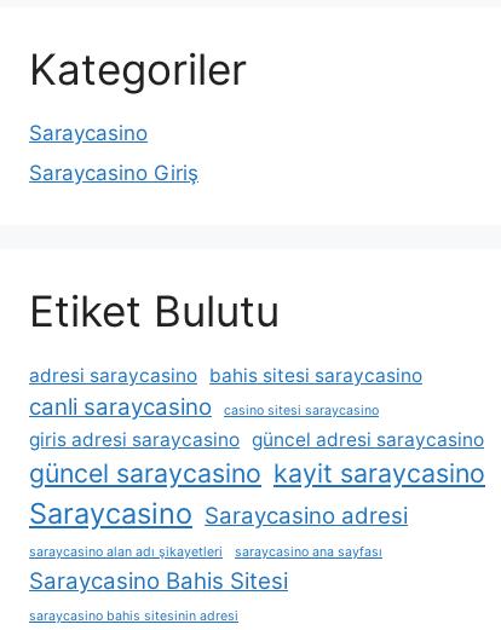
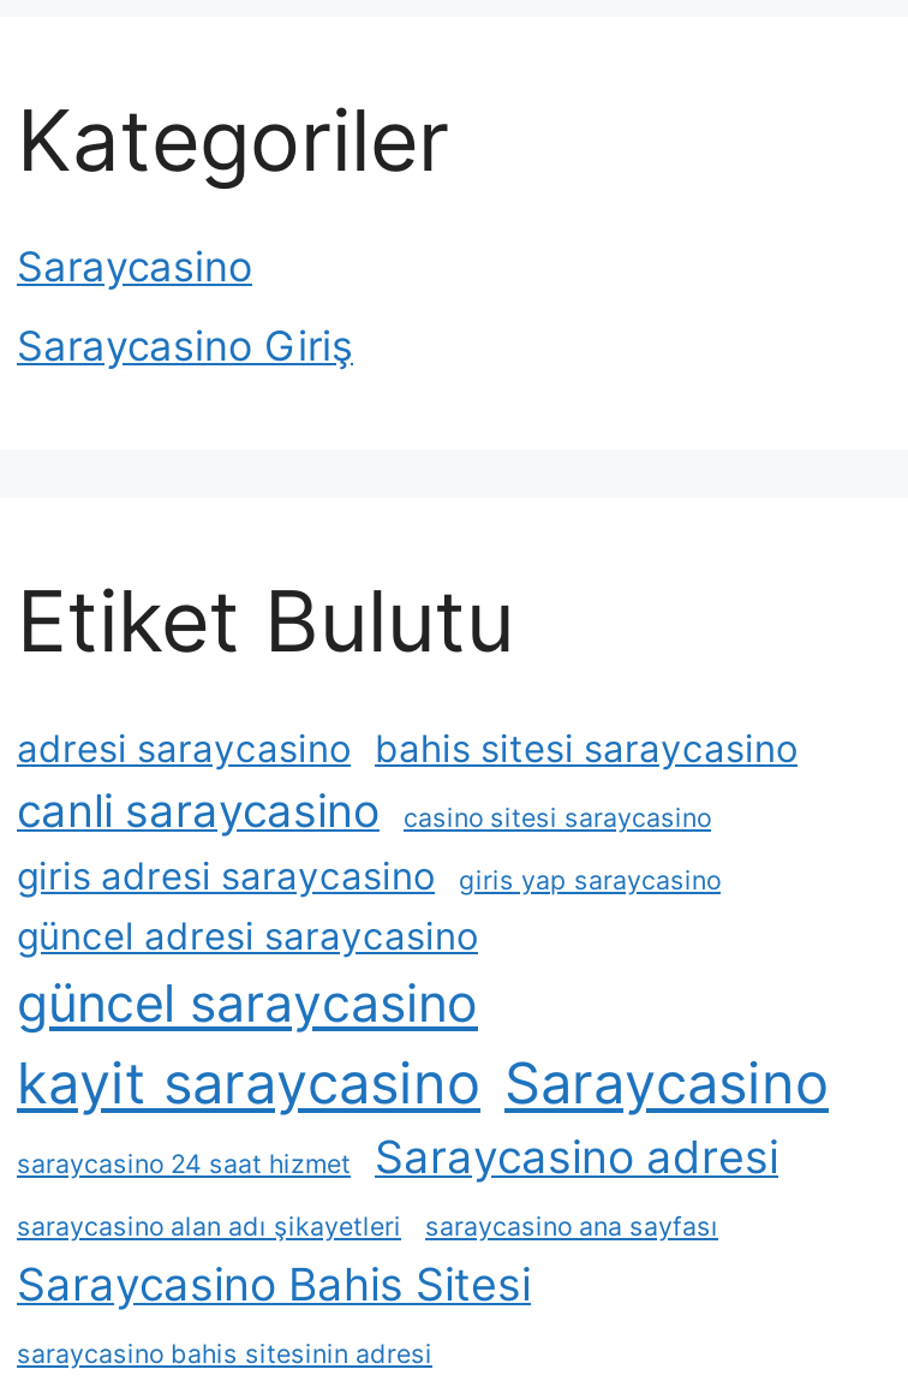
- giris adresi saraycasino güncel adresi saraycasino
- güncel saraycasino kayit saraycasino
- Saraycasino Saraycasino adresi
+ giris adresi saraycasino
+ giris yap saraycasino
+ güncel adresi saraycasino
+ güncel saraycasino
+ kayit saraycasino Saraycasino
+ saraycasino 24 saat hizmet
+ Saraycasino adresi
